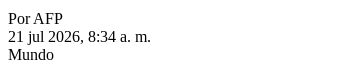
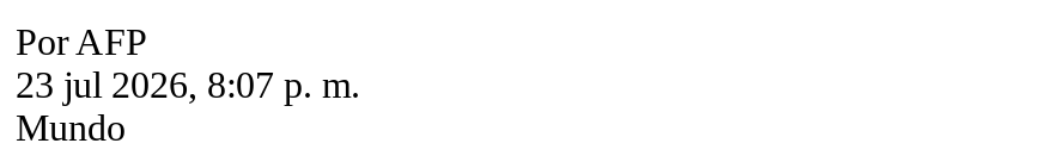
- 21 jul 2026, 8:34 a. m.
+ 23 jul 2026, 8:07 p. m.
